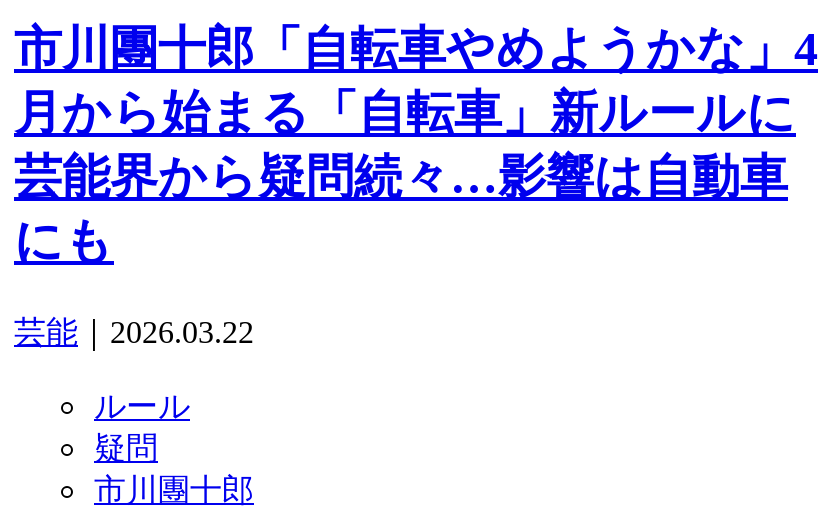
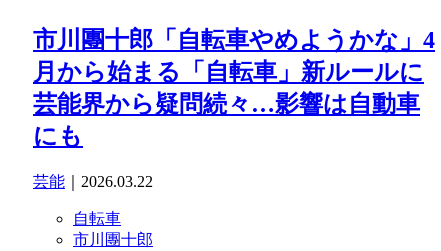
- ルール
- 疑問
+ 自転車
